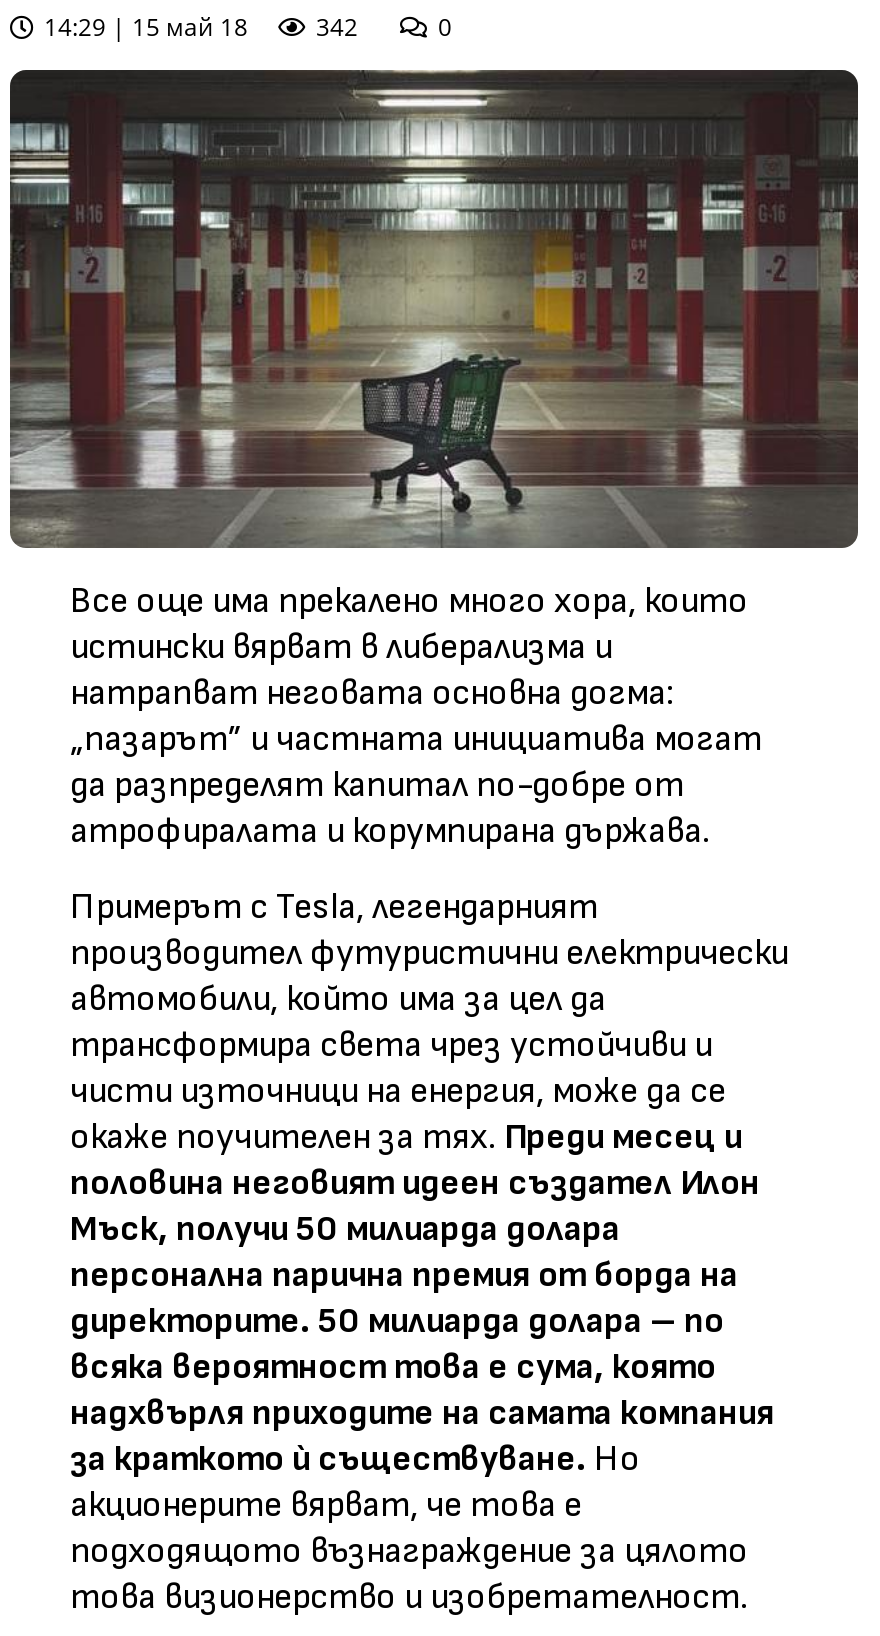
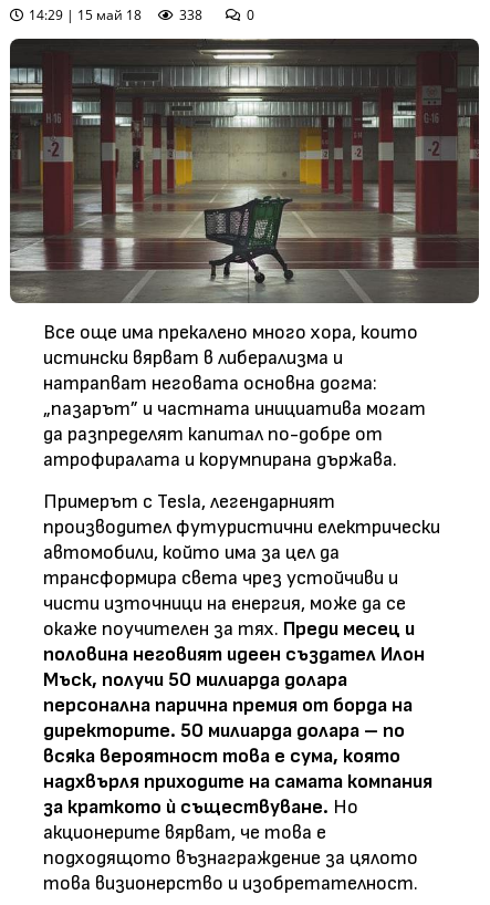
- 342
+ 338
